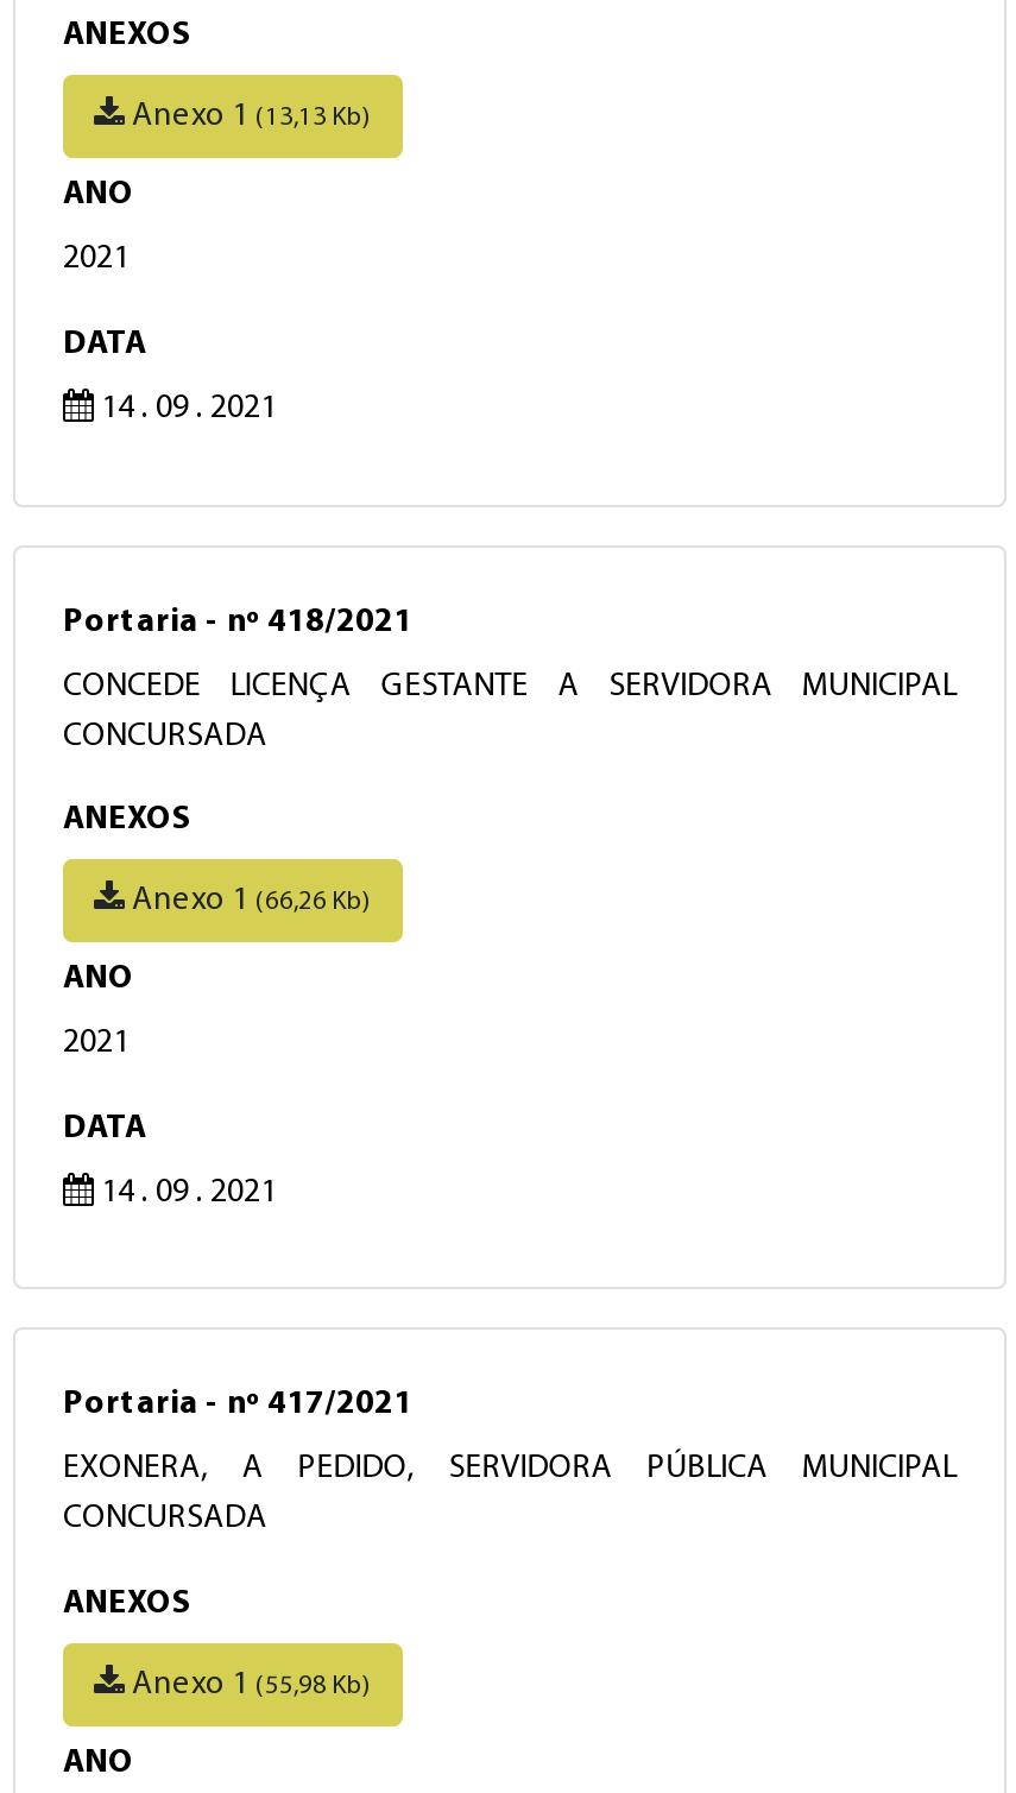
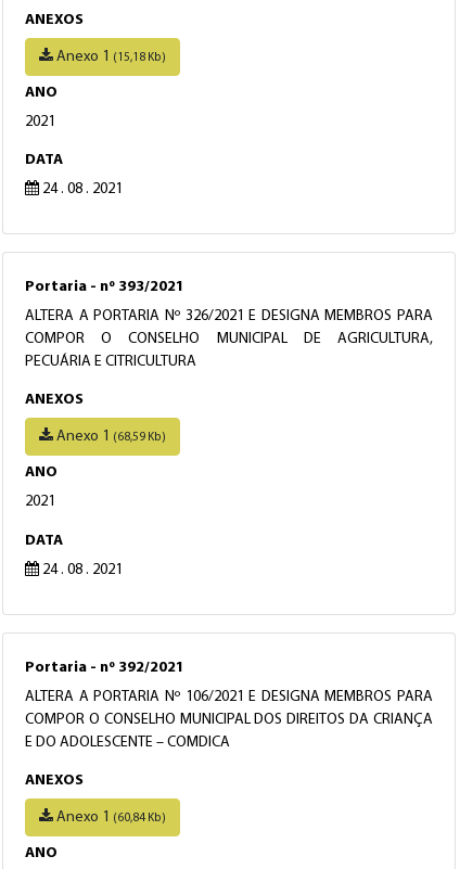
- Anexo 1 (13,13 Kb)
+ Anexo 1 (15,18 Kb)

- 14 . 09 . 2021
+ 24 . 08 . 2021

- Portaria - nº 418/2021
+ Portaria - nº 393/2021

- CONCEDE LICENÇA GESTANTE A SERVIDORA MUNICIPAL
- CONCURSADA
+ ALTERA A PORTARIA Nº 326/2021 E DESIGNA MEMBROS PARA
+ COMPOR O CONSELHO MUNICIPAL DE AGRICULTURA,
+ PECUÁRIA E CITRICULTURA

- Anexo 1 (66,26 Kb)
+ Anexo 1 (68,59 Kb)

- 14 . 09 . 2021
+ 24 . 08 . 2021

- Portaria - nº 417/2021
+ Portaria - nº 392/2021

- EXONERA, A PEDIDO, SERVIDORA PÚBLICA MUNICIPAL
- CONCURSADA
+ ALTERA A PORTARIA Nº 106/2021 E DESIGNA MEMBROS PARA
+ COMPOR O CONSELHO MUNICIPAL DOS DIREITOS DA CRIANÇA
+ E DO ADOLESCENTE – COMDICA

- Anexo 1 (55,98 Kb)
+ Anexo 1 (60,84 Kb)
